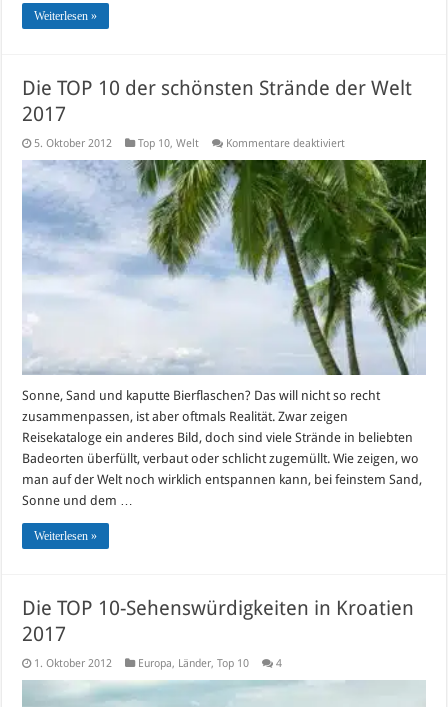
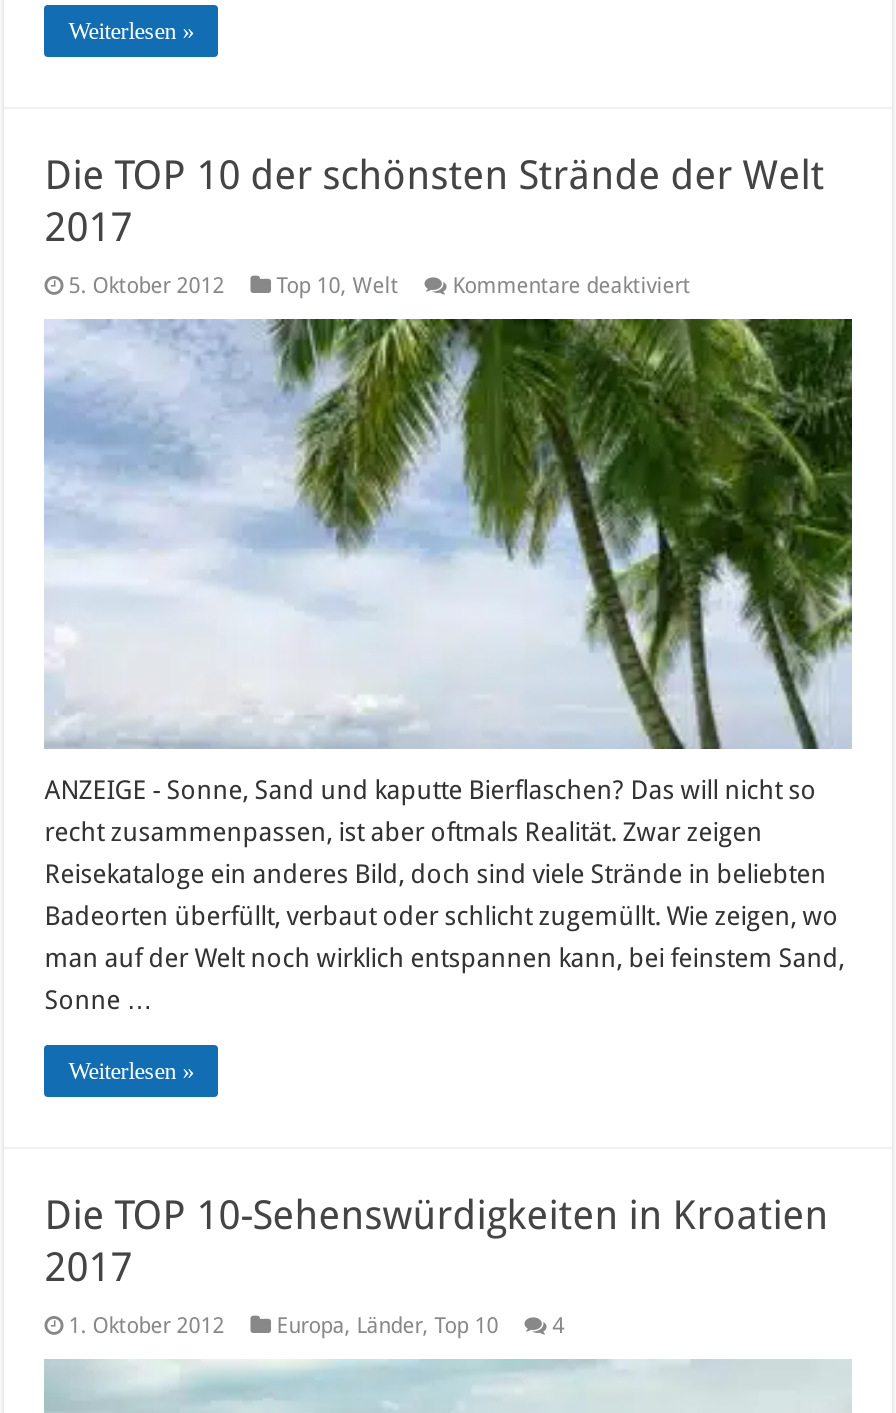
- Sonne, Sand und kaputte Bierflaschen? Das will nicht so recht
- zusammenpassen, ist aber oftmals Realität. Zwar zeigen
+ ANZEIGE - Sonne, Sand und kaputte Bierflaschen? Das will nicht so
+ recht zusammenpassen, ist aber oftmals Realität. Zwar zeigen

- Sonne und dem …
+ Sonne …
